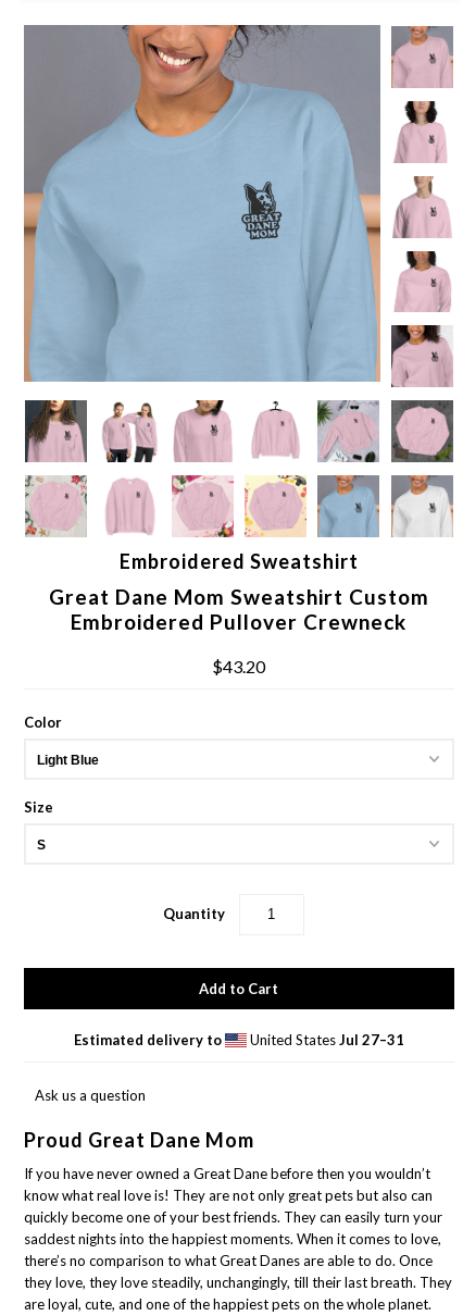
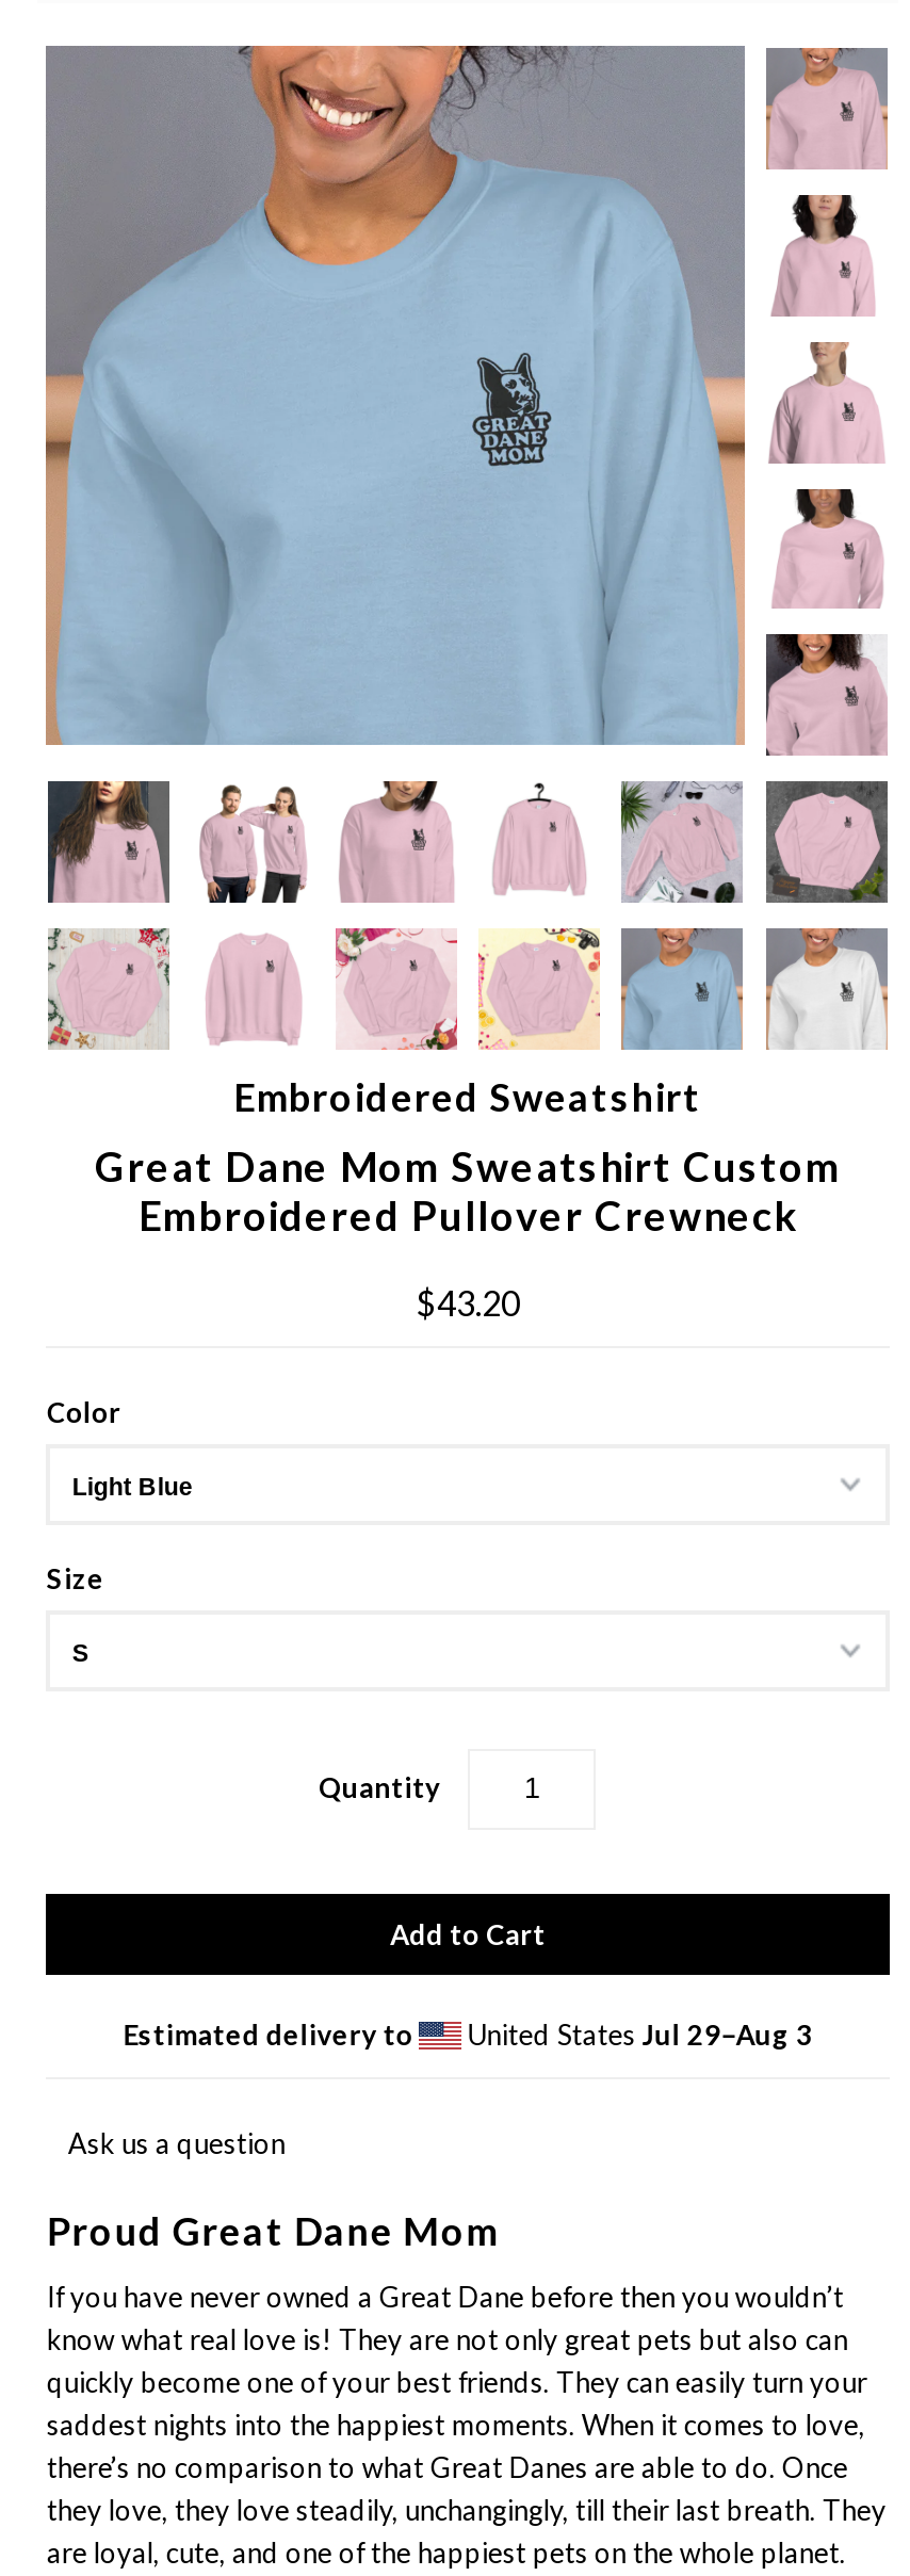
- United States Jul 27–31
+ United States Jul 29–Aug 3
